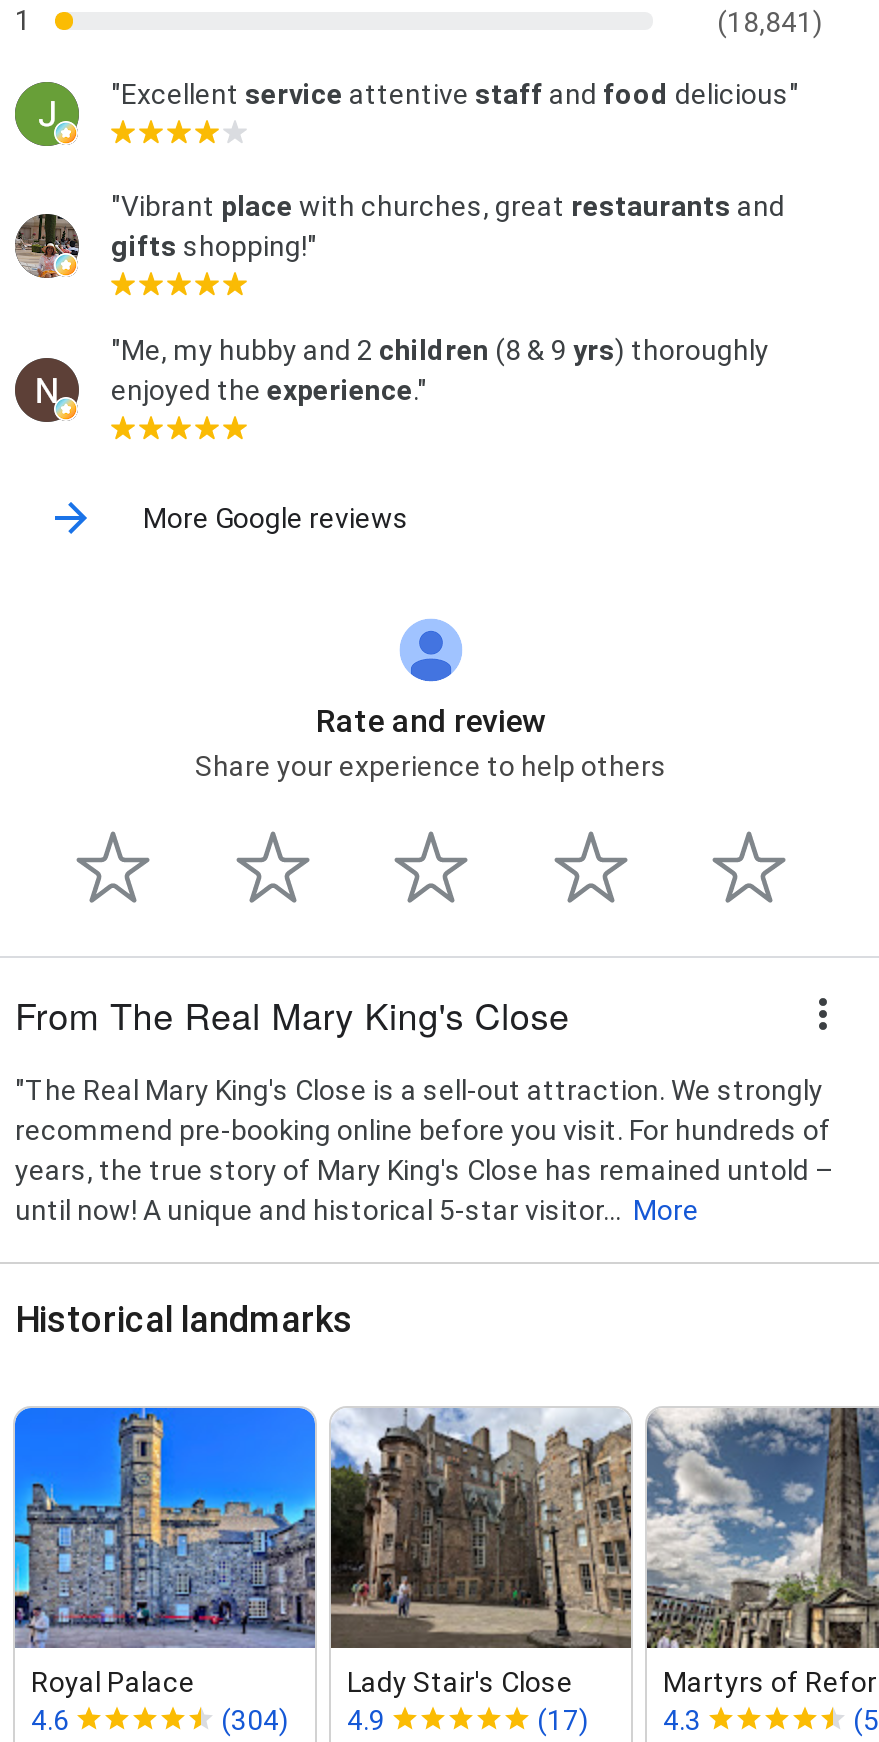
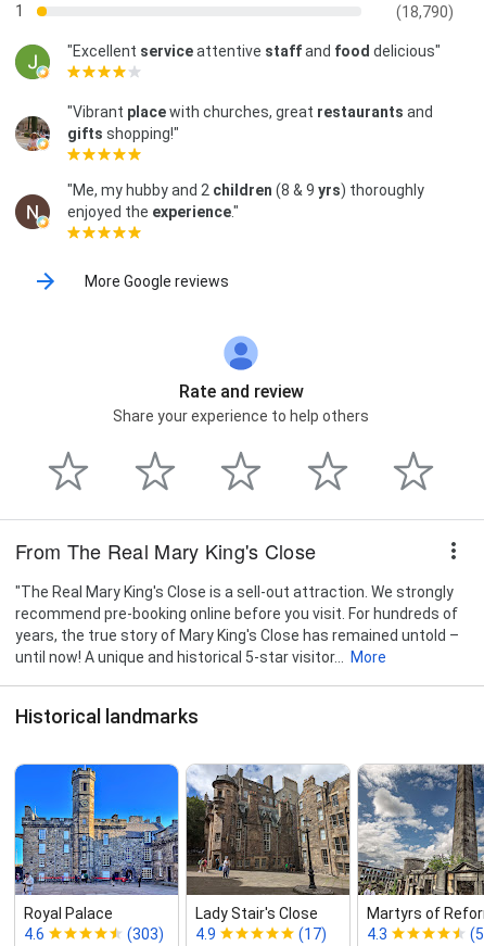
- (18,841)
+ (18,790)

- (304) 4.9
+ (303) 4.9
